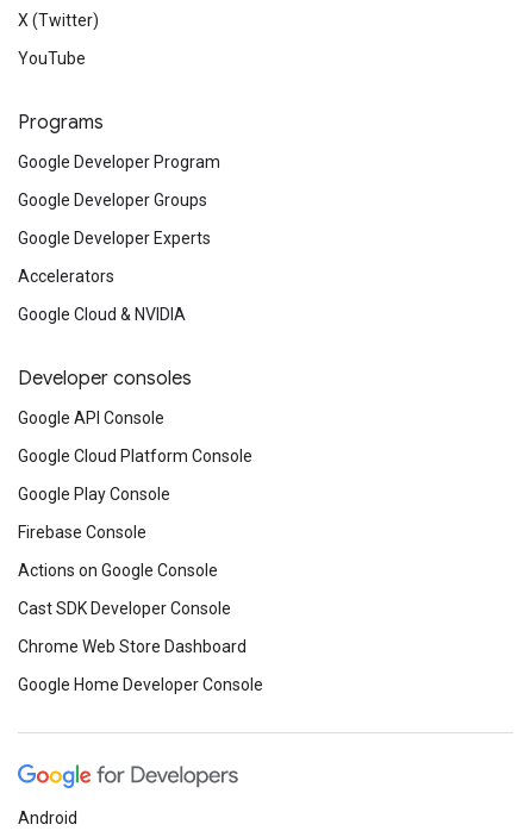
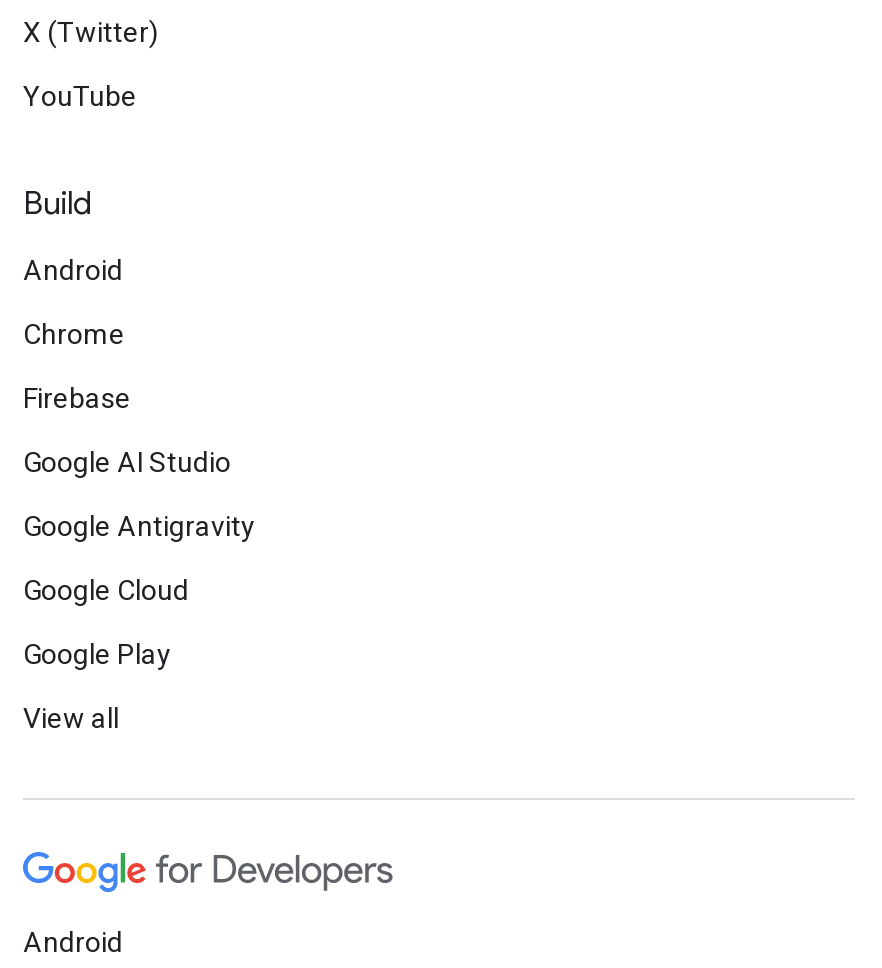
- Programs
- Google Developer Program
- Google Developer Groups
- Google Developer Experts
- Accelerators
- Google Cloud & NVIDIA
- Developer consoles
- Google API Console
- Google Cloud Platform Console
- Google Play Console
- Firebase Console
- Actions on Google Console
- Cast SDK Developer Console
- Chrome Web Store Dashboard
- Google Home Developer Console
+ Build
+ Android
+ Chrome
+ Firebase
+ Google AI Studio
+ Google Antigravity
+ Google Cloud
+ Google Play
+ View all
